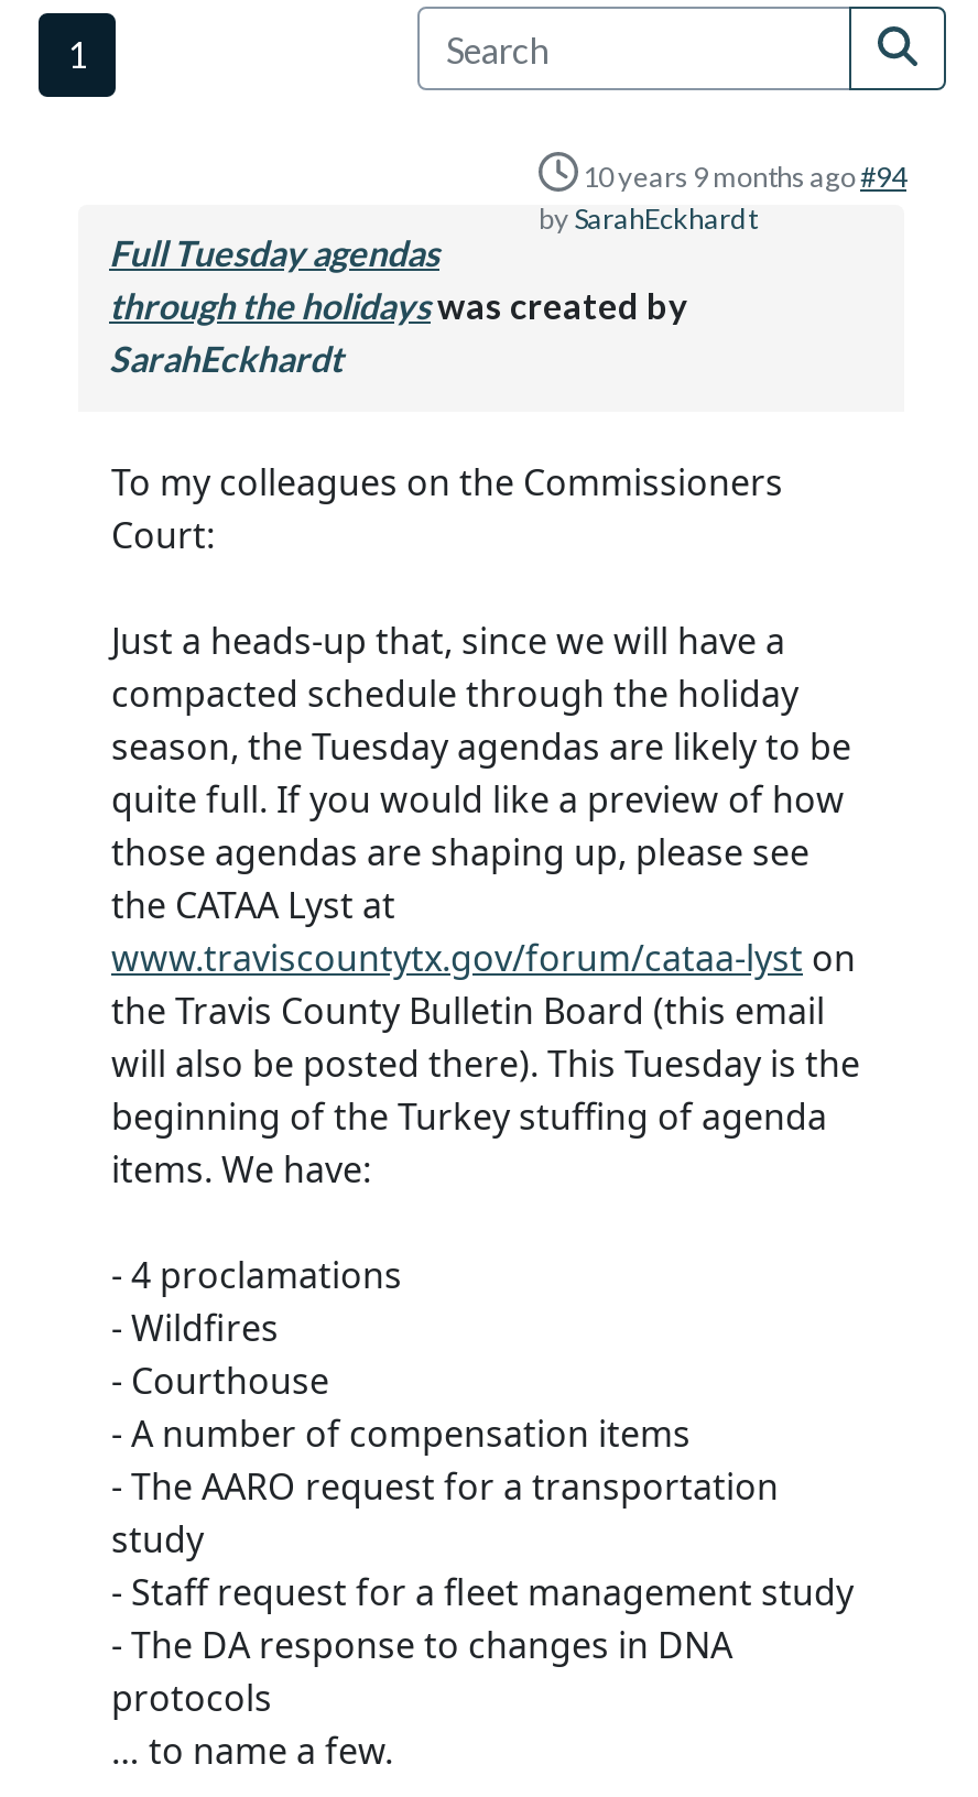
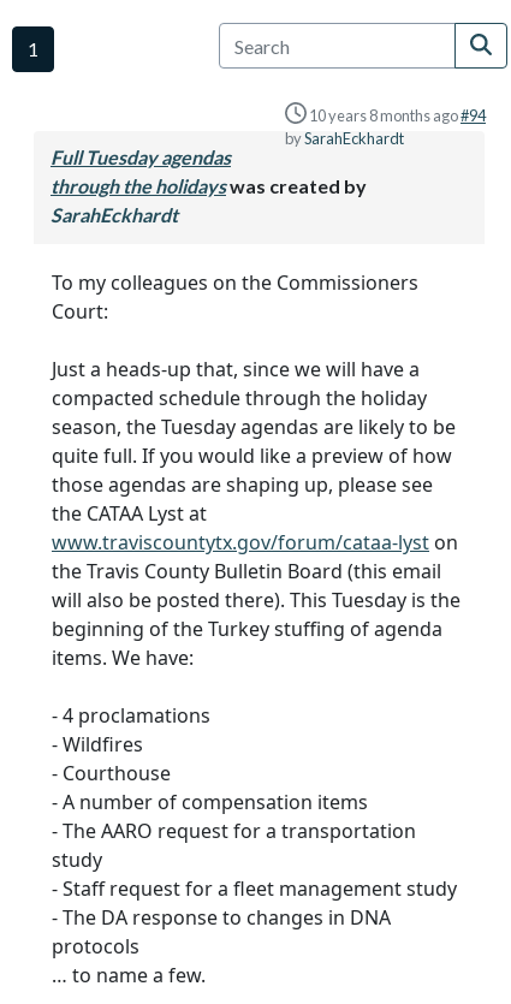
- 10 years 9 months ago #94
+ 10 years 8 months ago #94
